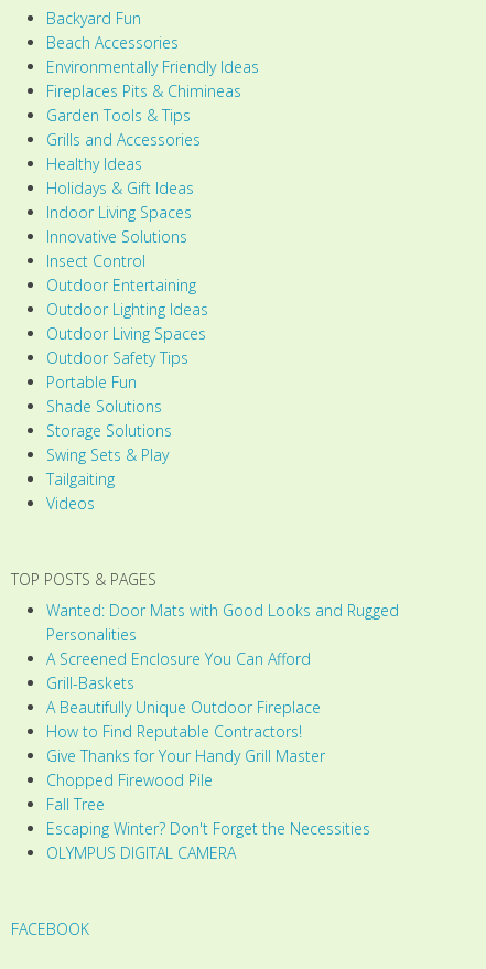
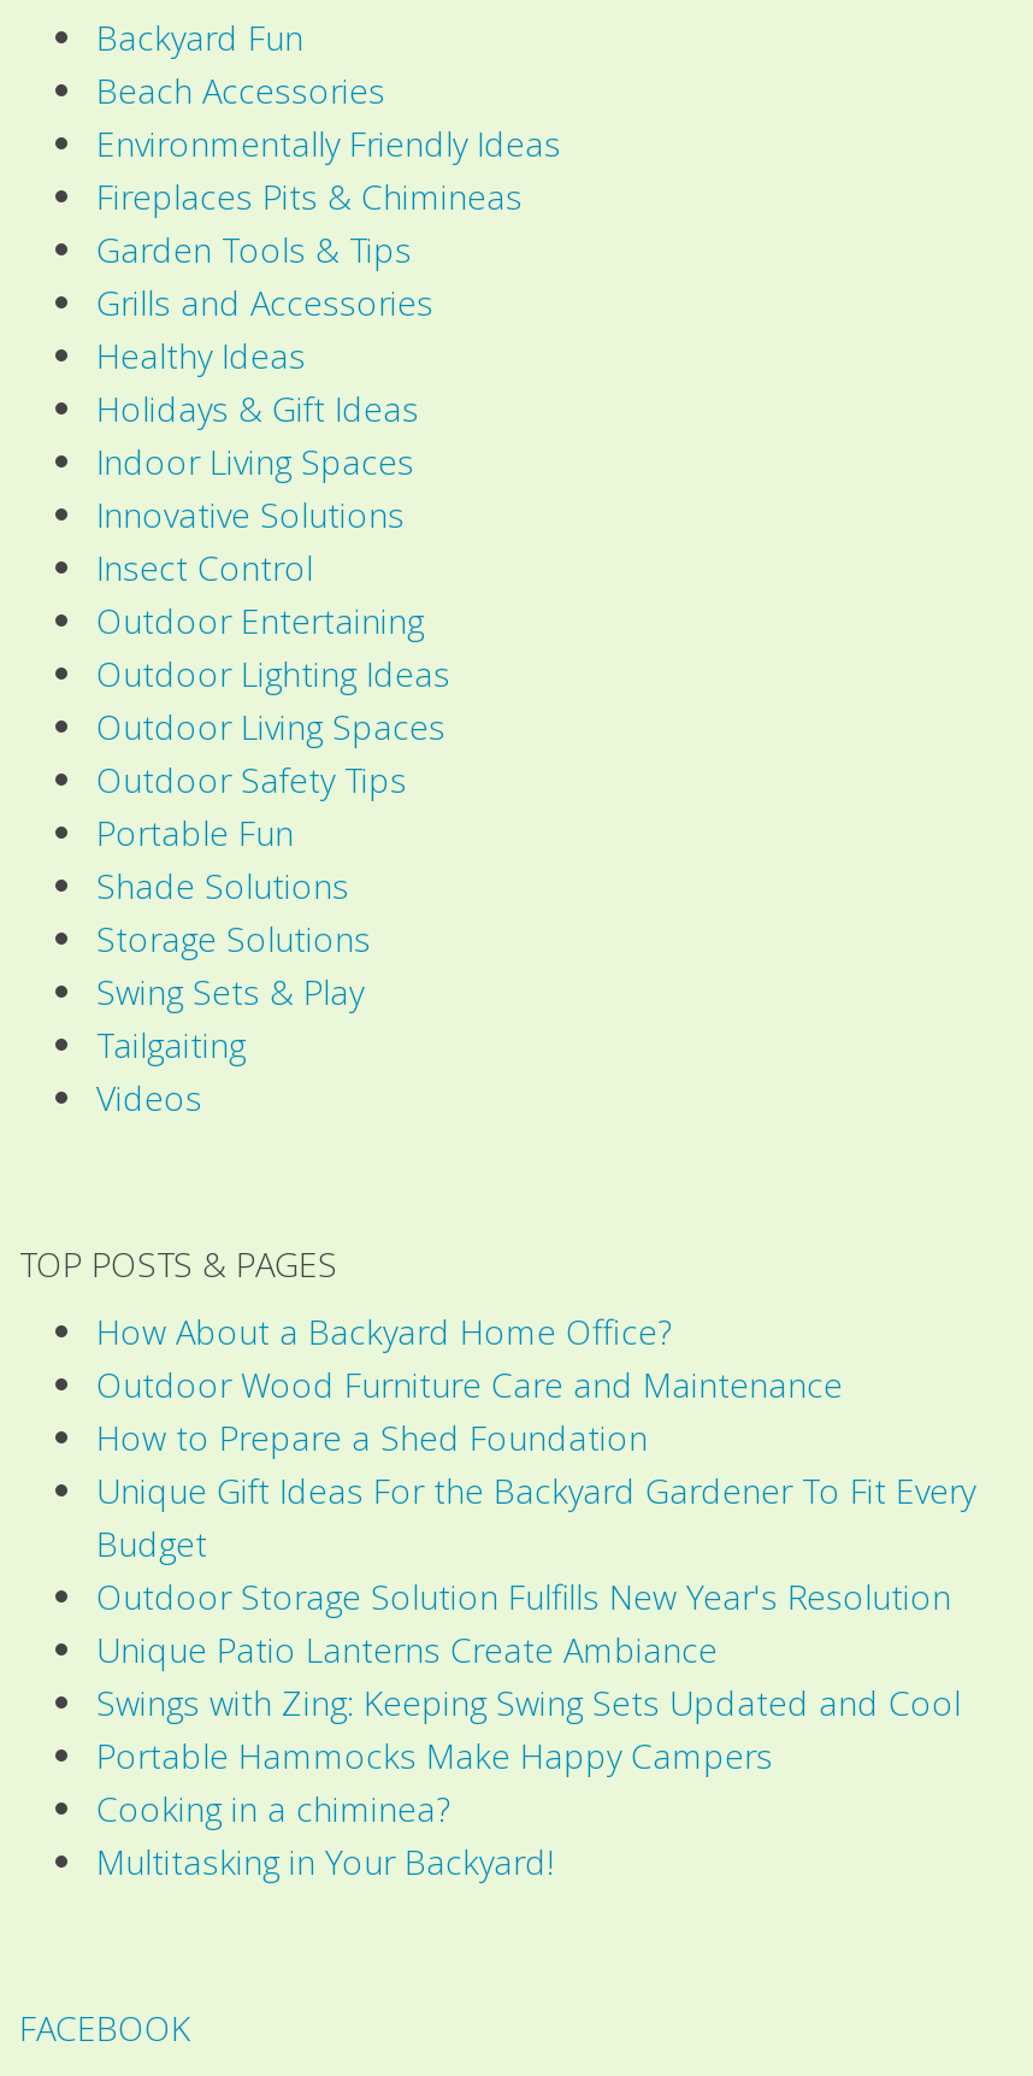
- Wanted: Door Mats with Good Looks and Rugged
- Personalities
- A Screened Enclosure You Can Afford
- Grill-Baskets
- A Beautifully Unique Outdoor Fireplace
- How to Find Reputable Contractors!
- Give Thanks for Your Handy Grill Master
- Chopped Firewood Pile
- Fall Tree
- Escaping Winter? Don't Forget the Necessities
- OLYMPUS DIGITAL CAMERA
+ How About a Backyard Home Office?
+ Outdoor Wood Furniture Care and Maintenance
+ How to Prepare a Shed Foundation
+ Unique Gift Ideas For the Backyard Gardener To Fit Every
+ Budget
+ Outdoor Storage Solution Fulfills New Year's Resolution
+ Unique Patio Lanterns Create Ambiance
+ Swings with Zing: Keeping Swing Sets Updated and Cool
+ Portable Hammocks Make Happy Campers
+ Cooking in a chiminea?
+ Multitasking in Your Backyard!
